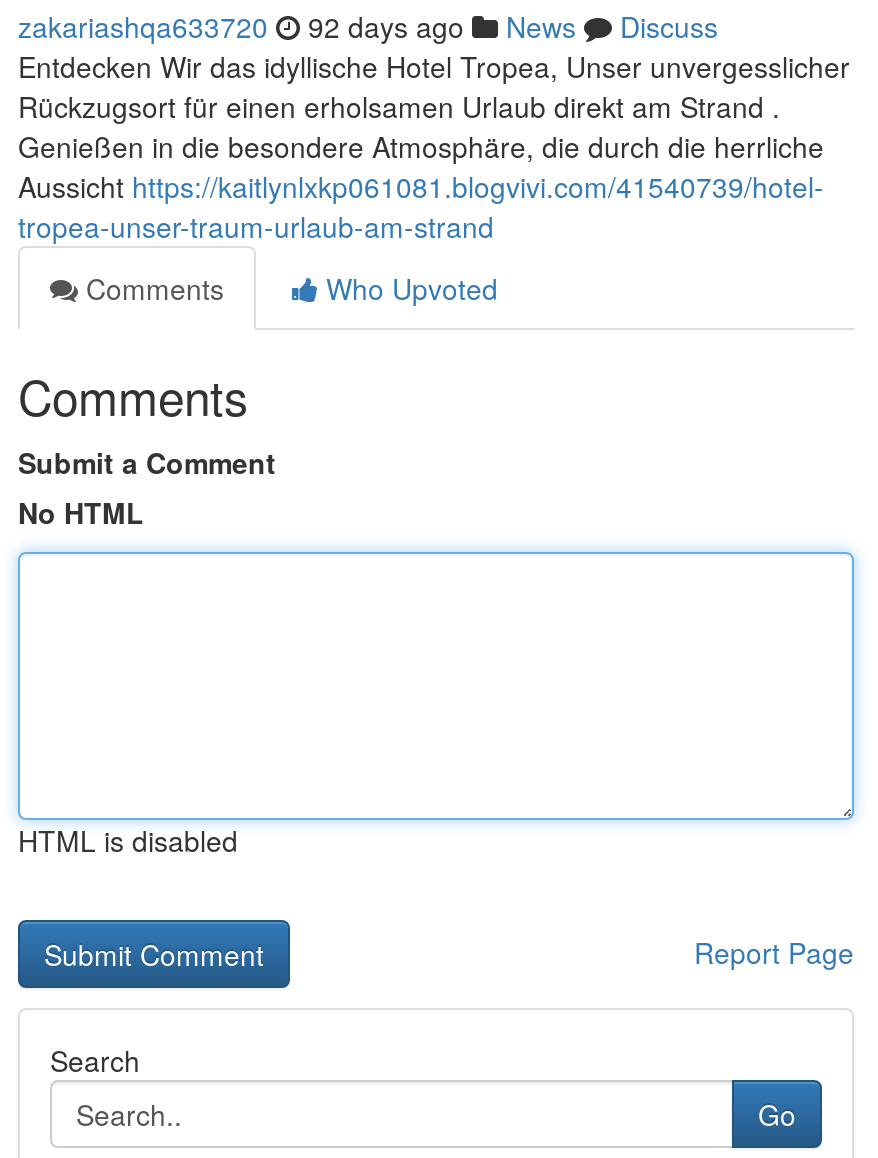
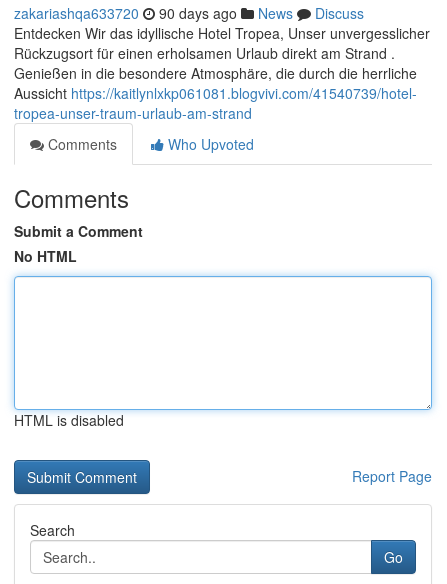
- zakariashqa633720 92 days ago News Discuss
+ zakariashqa633720 90 days ago News Discuss
